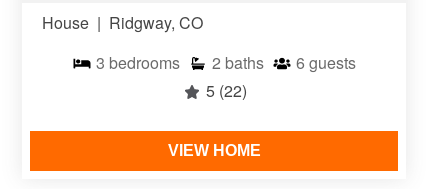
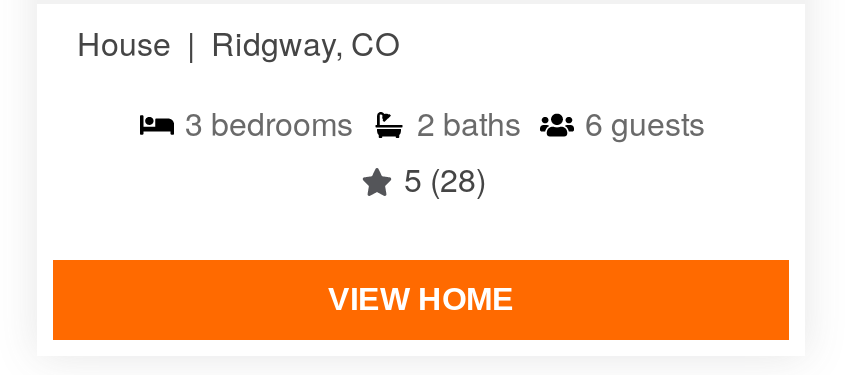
- 5 (22)
+ 5 (28)
